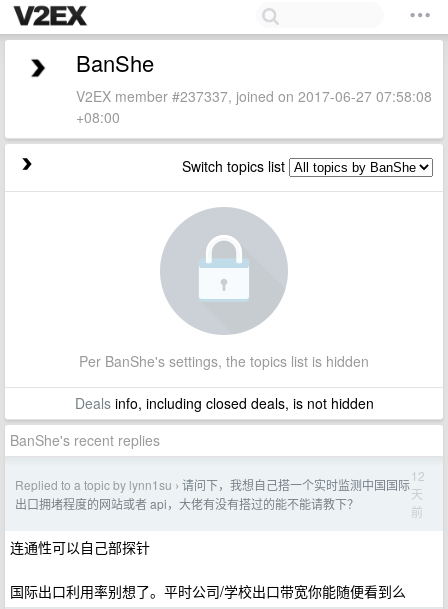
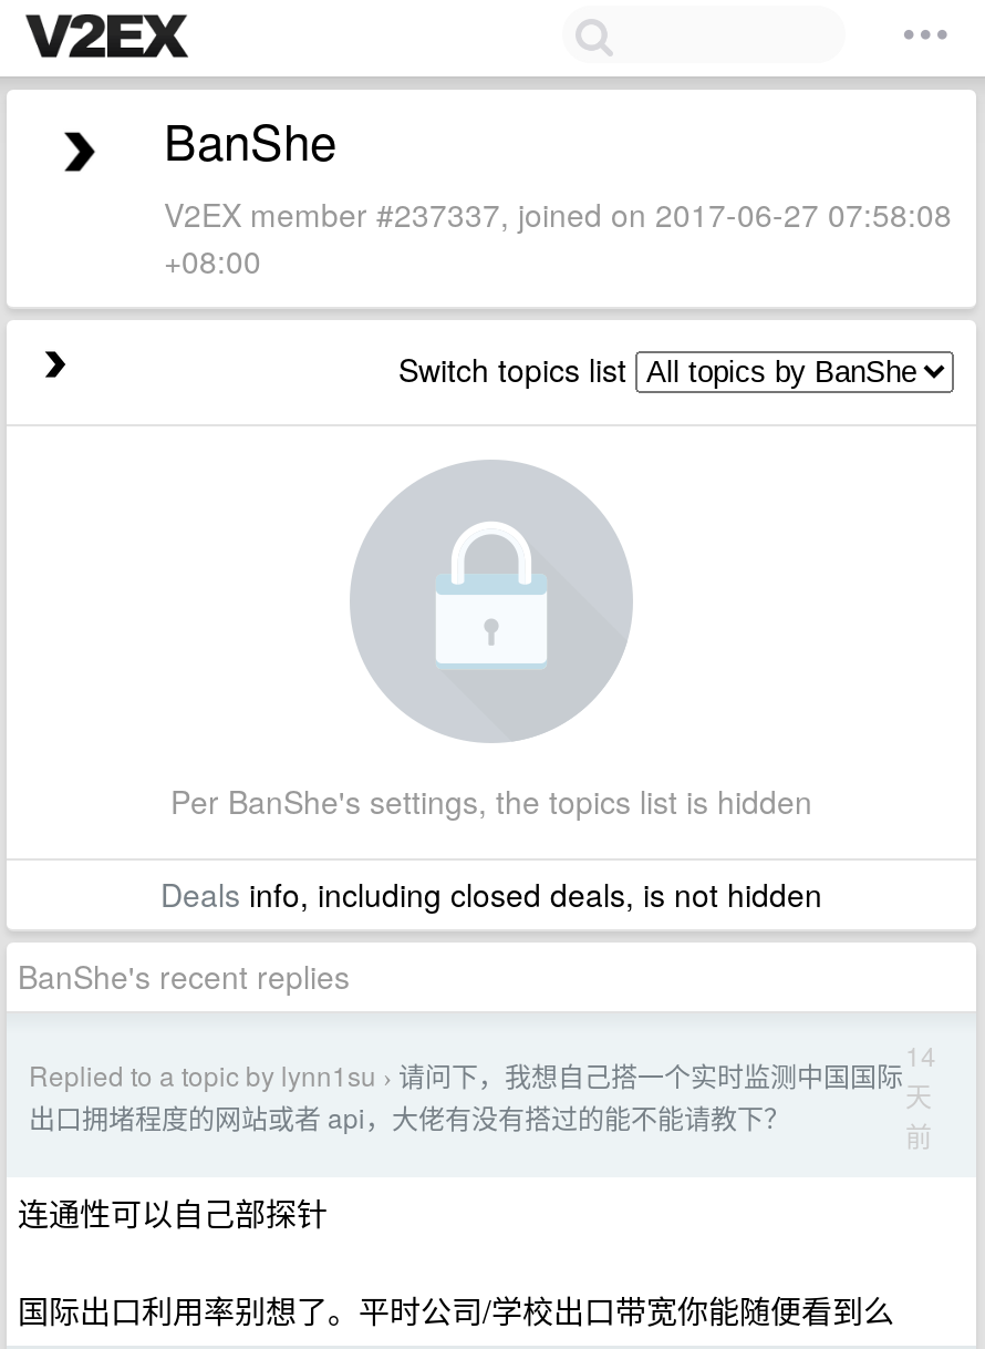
- Replied to a topic by lynn1su › 请问下，我想自己搭一个实时监测中国国际 12
+ Replied to a topic by lynn1su › 请问下，我想自己搭一个实时监测中国国际 14
